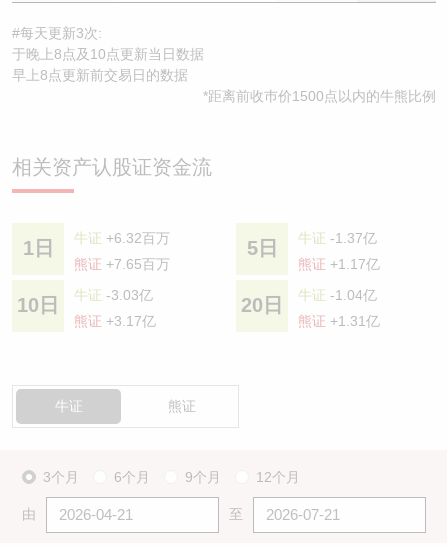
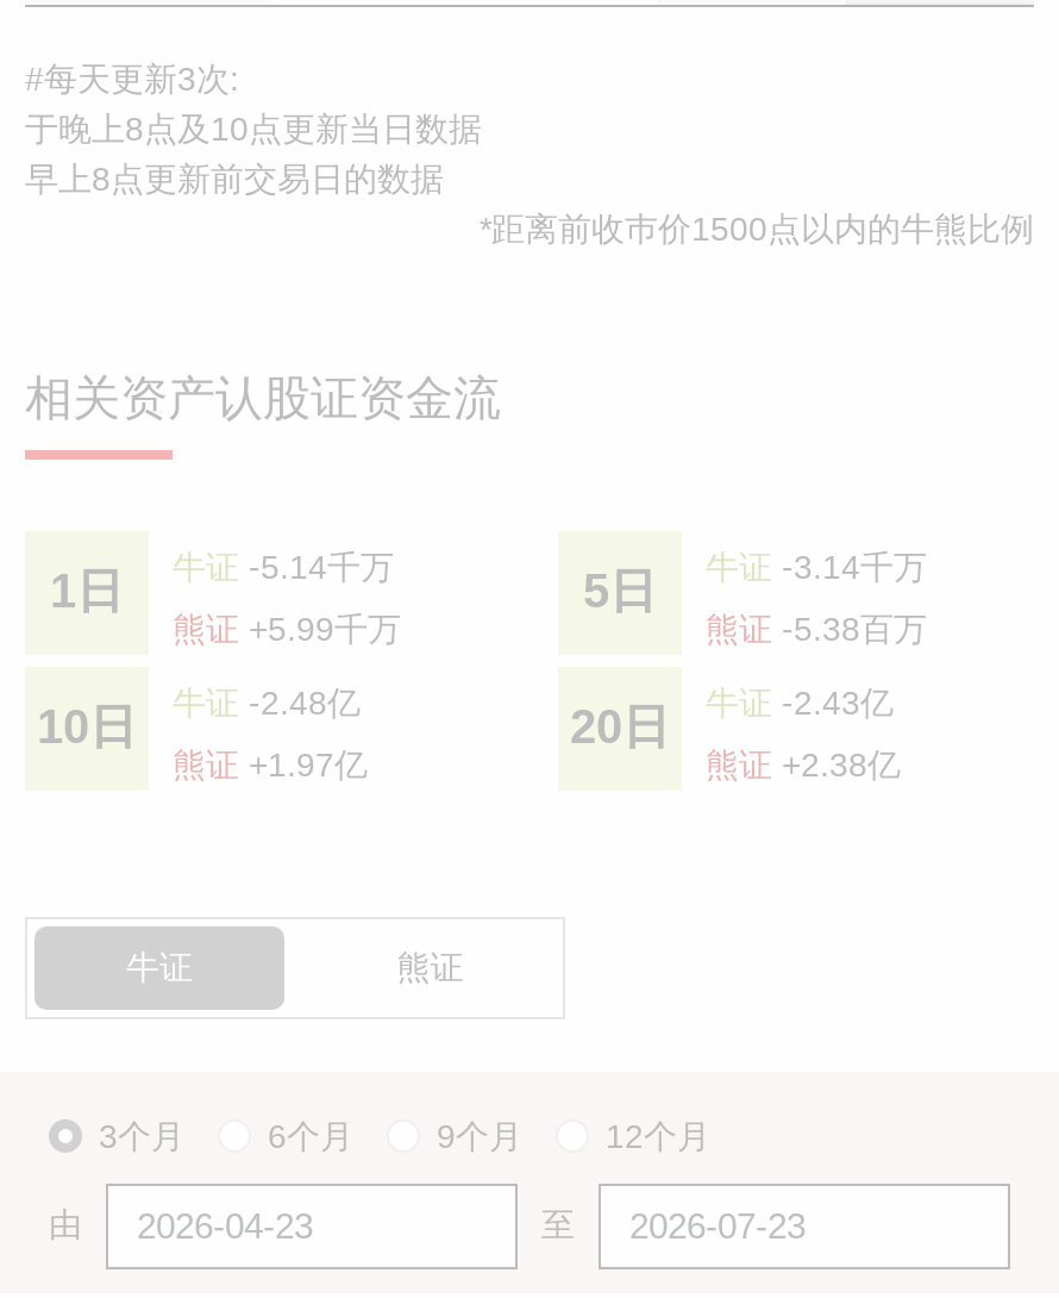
- 1日 牛证+6.32百万
+ 1日 牛证-5.14千万

- 5日 牛证-1.37亿
+ 5日 牛证-3.14千万

- 熊证+7.65百万
+ 熊证+5.99千万

- 熊证+1.17亿
+ 熊证-5.38百万

- 10日 牛证-3.03亿
+ 10日 牛证-2.48亿

- 20日 牛证-1.04亿
+ 20日 牛证-2.43亿

- 熊证+3.17亿
+ 熊证+1.97亿

- 熊证+1.31亿
+ 熊证+2.38亿
